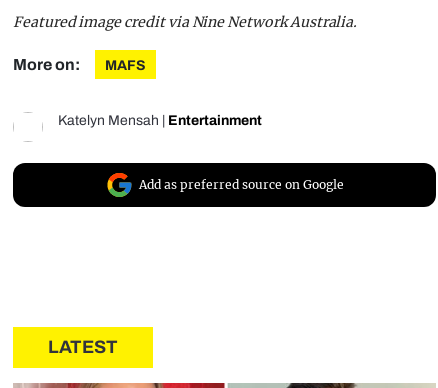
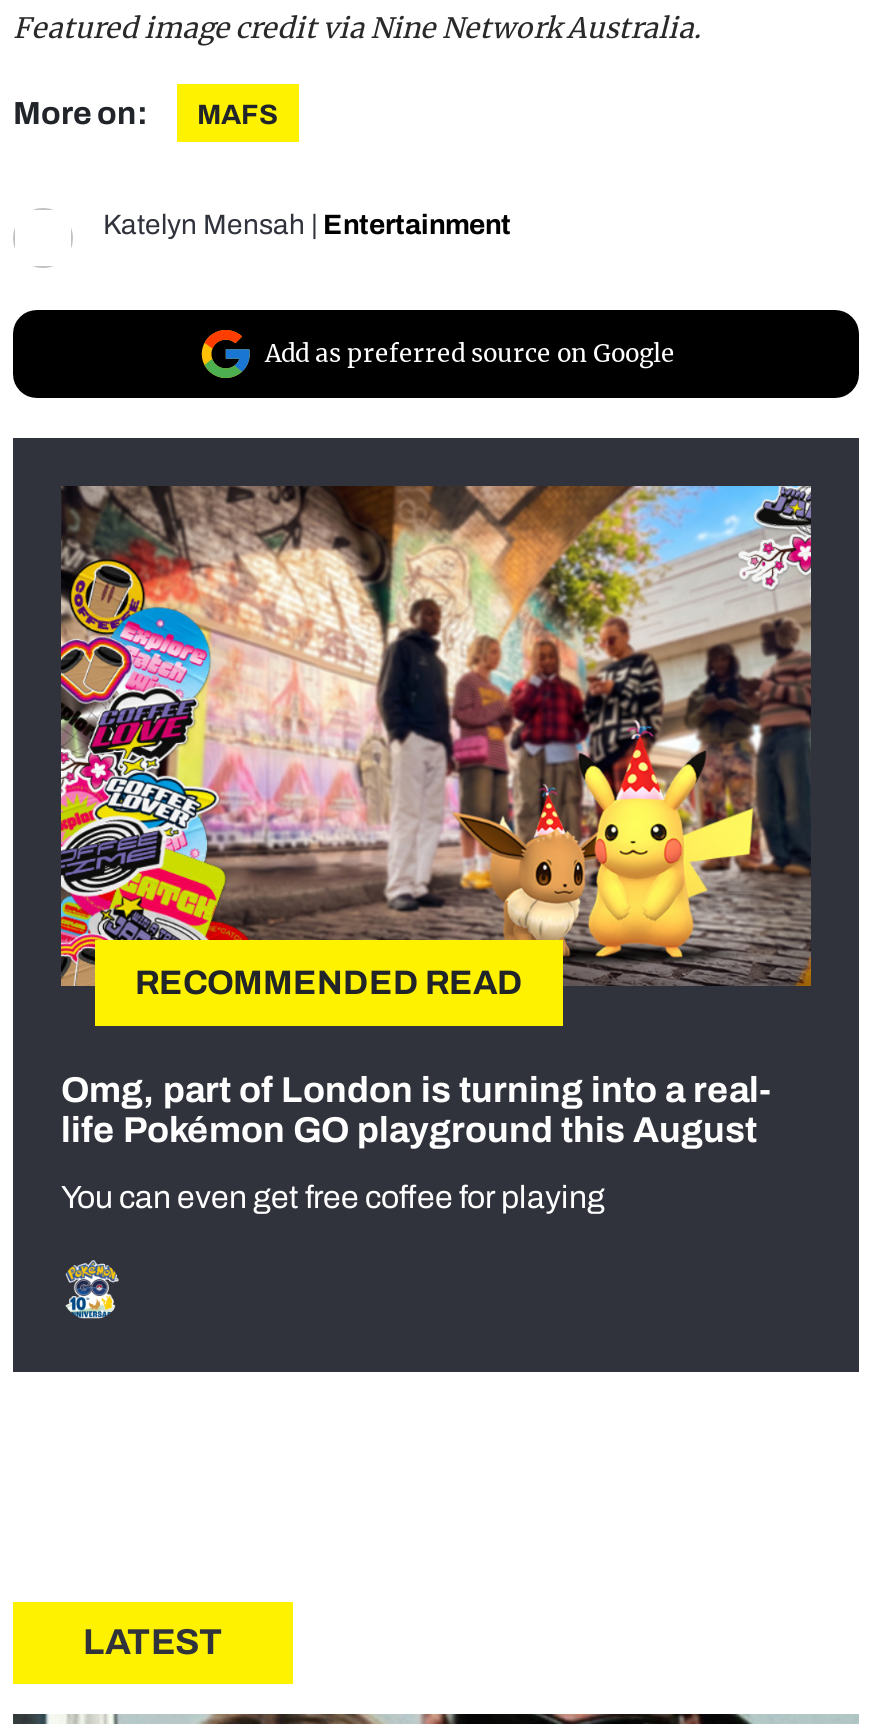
+ [image]
+ RECOMMENDED READ
+ Omg, part of London is turning into a real-
+ life Pokémon GO playground this August
+ You can even get free coffee for playing
